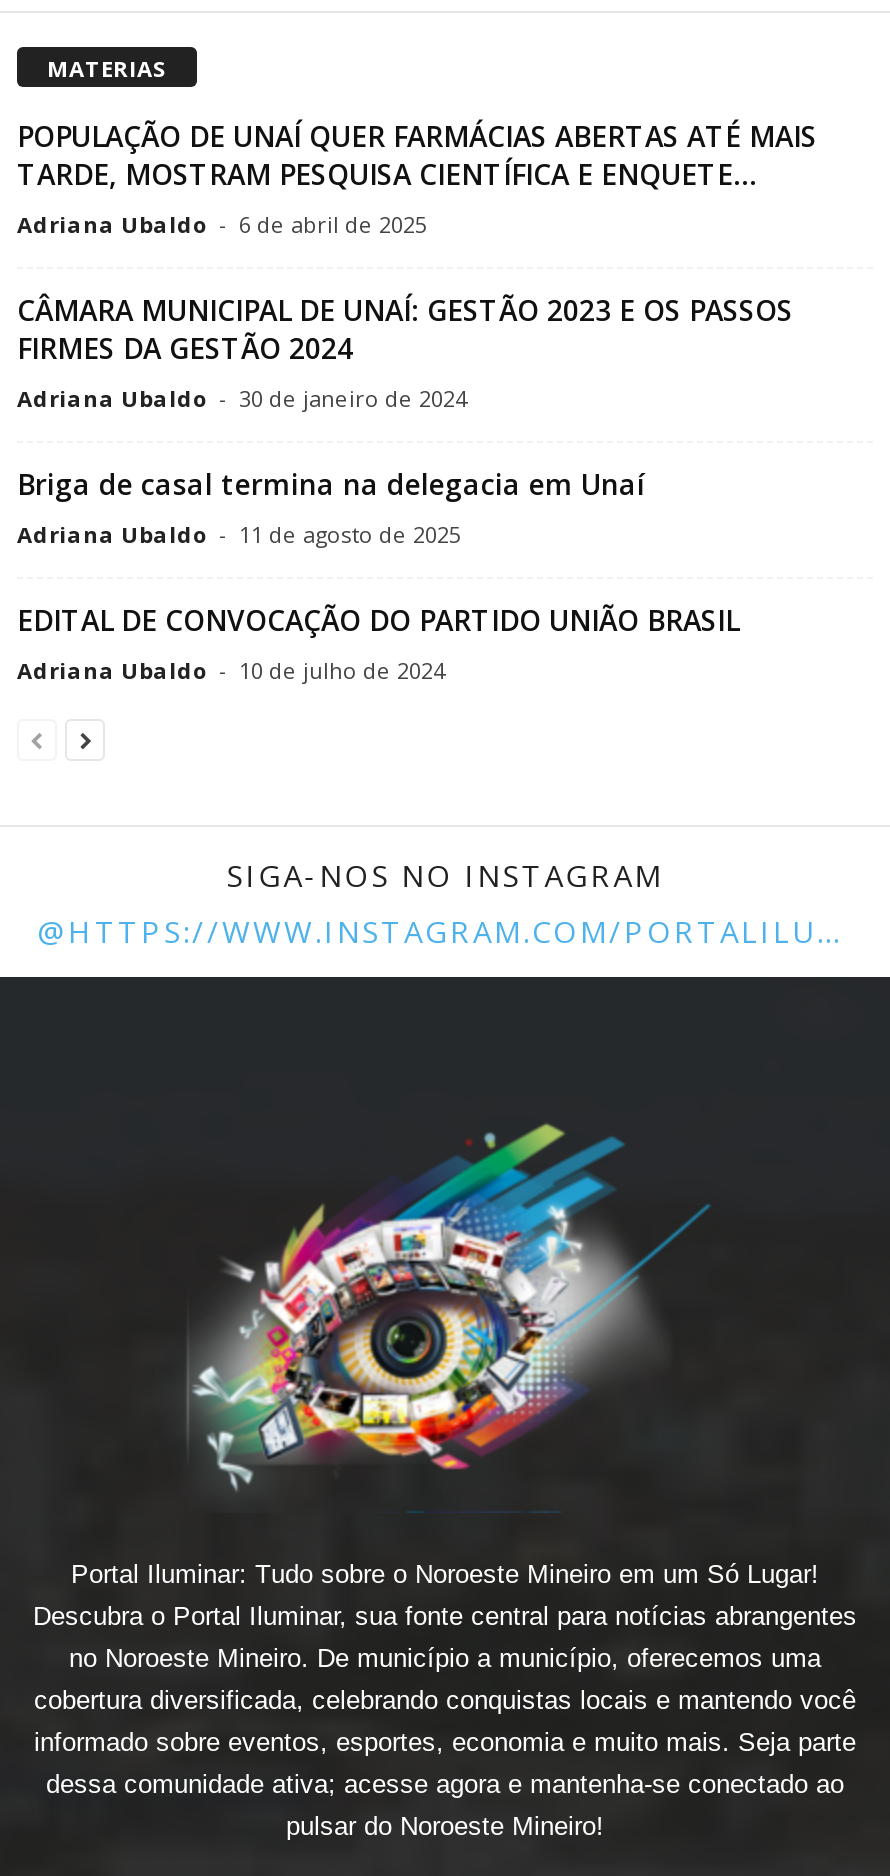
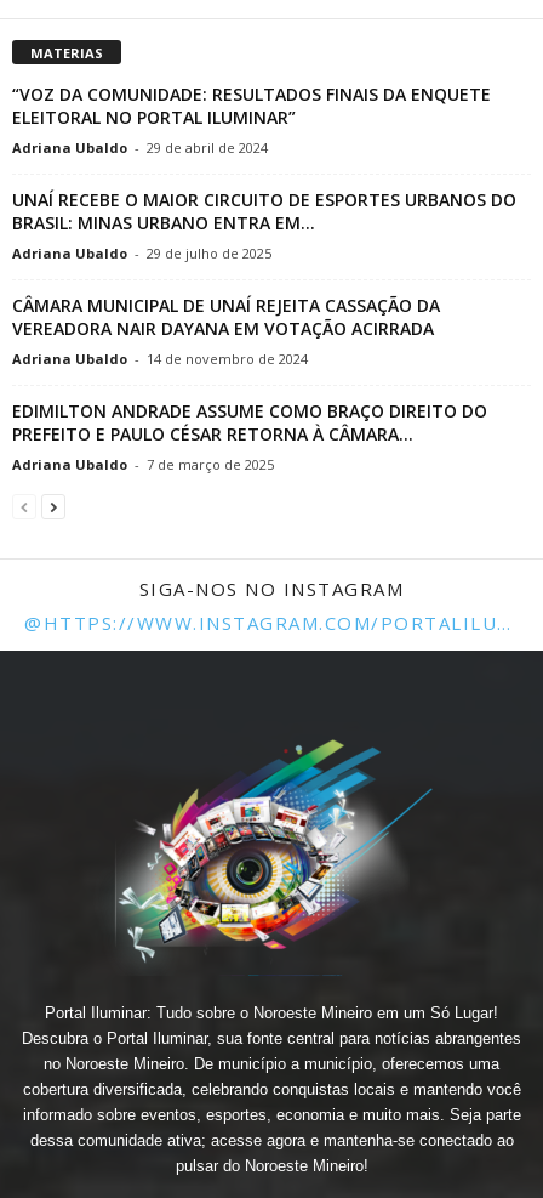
- POPULAÇÃO DE UNAÍ QUER FARMÁCIAS ABERTAS ATÉ MAIS
- TARDE, MOSTRAM PESQUISA CIENTÍFICA E ENQUETE...
- Adriana Ubaldo - 6 de abril de 2025
+ “VOZ DA COMUNIDADE: RESULTADOS FINAIS DA ENQUETE
+ ELEITORAL NO PORTAL ILUMINAR”
+ Adriana Ubaldo - 29 de abril de 2024

- CÂMARA MUNICIPAL DE UNAÍ: GESTÃO 2023 E OS PASSOS
- FIRMES DA GESTÃO 2024
- Adriana Ubaldo - 30 de janeiro de 2024
+ UNAÍ RECEBE O MAIOR CIRCUITO DE ESPORTES URBANOS DO
+ BRASIL: MINAS URBANO ENTRA EM...
+ Adriana Ubaldo - 29 de julho de 2025

- Briga de casal termina na delegacia em Unaí
- Adriana Ubaldo - 11 de agosto de 2025
+ CÂMARA MUNICIPAL DE UNAÍ REJEITA CASSAÇÃO DA
+ VEREADORA NAIR DAYANA EM VOTAÇÃO ACIRRADA
+ Adriana Ubaldo - 14 de novembro de 2024

- EDITAL DE CONVOCAÇÃO DO PARTIDO UNIÃO BRASIL
- Adriana Ubaldo - 10 de julho de 2024
+ EDIMILTON ANDRADE ASSUME COMO BRAÇO DIREITO DO
+ PREFEITO E PAULO CÉSAR RETORNA À CÂMARA...
+ Adriana Ubaldo - 7 de março de 2025
